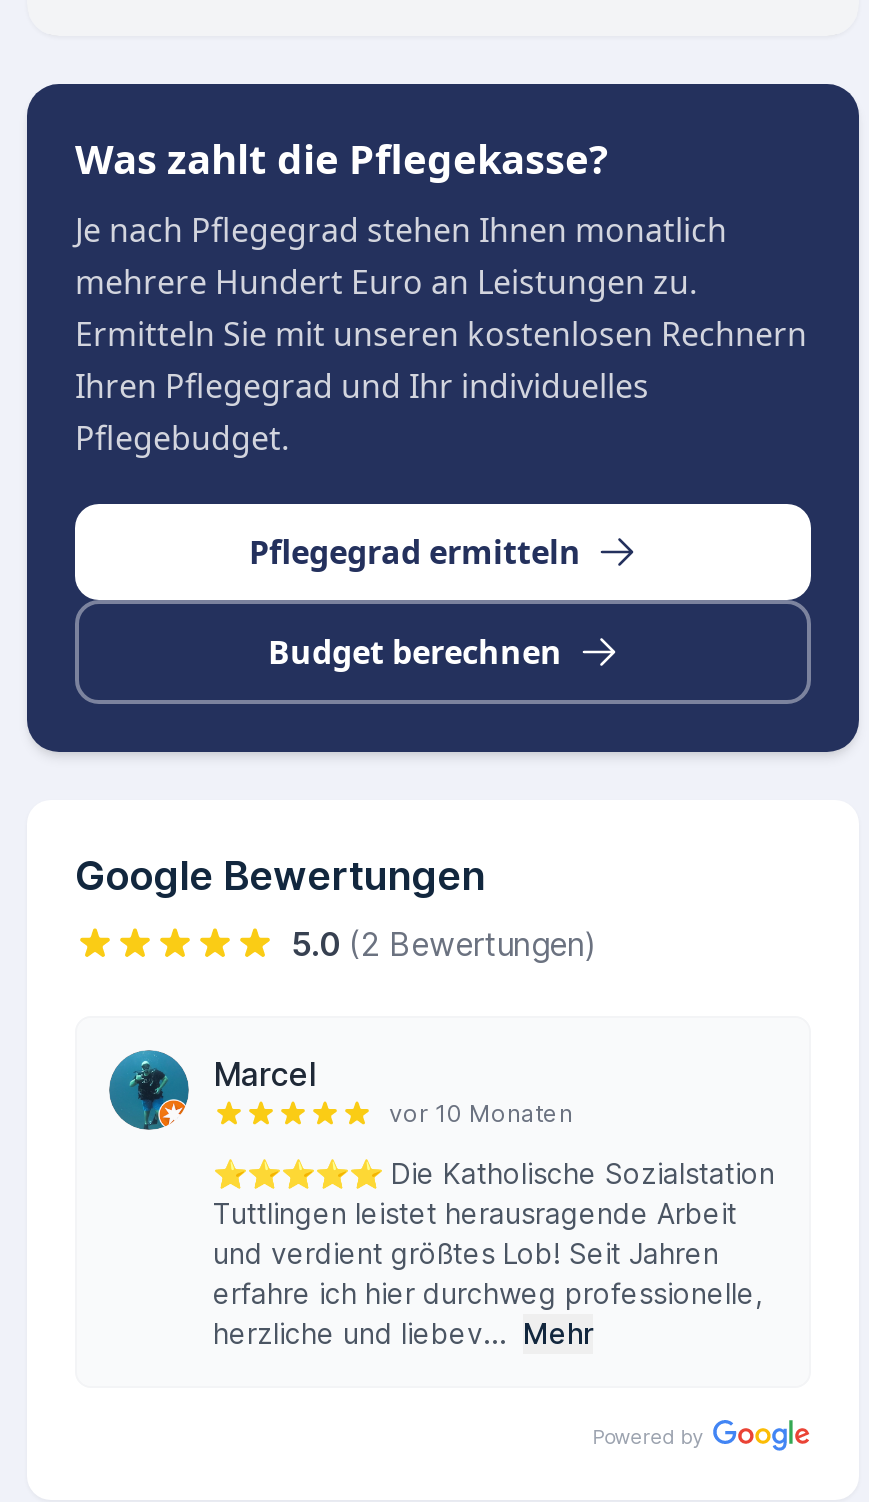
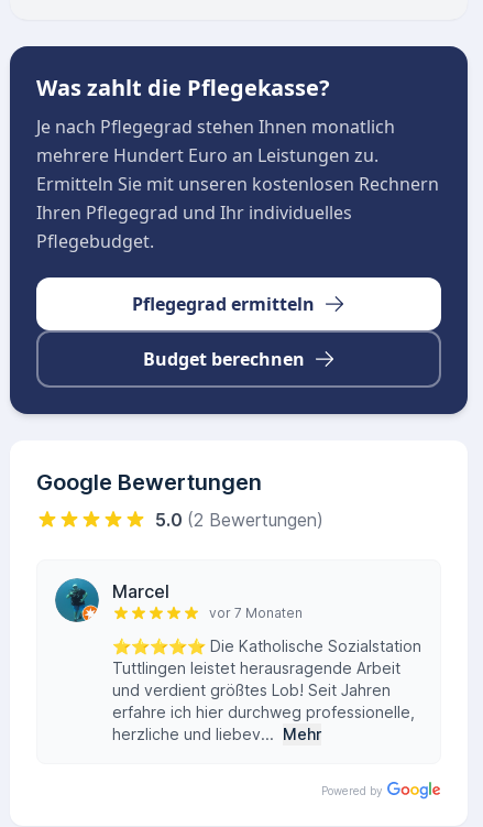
- vor 10 Monaten
+ vor 7 Monaten
